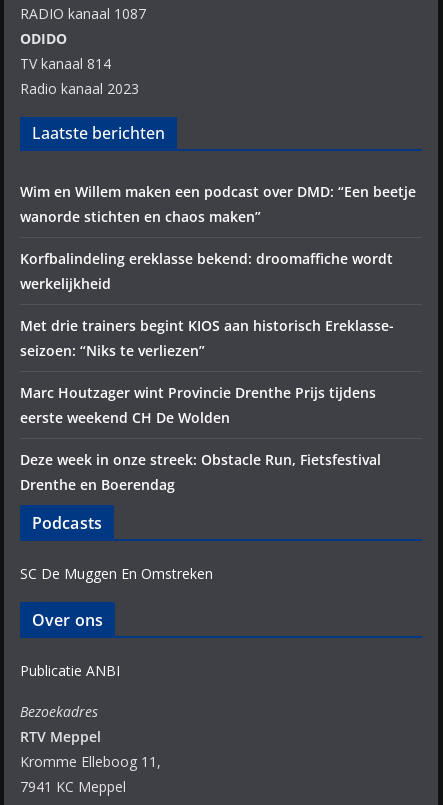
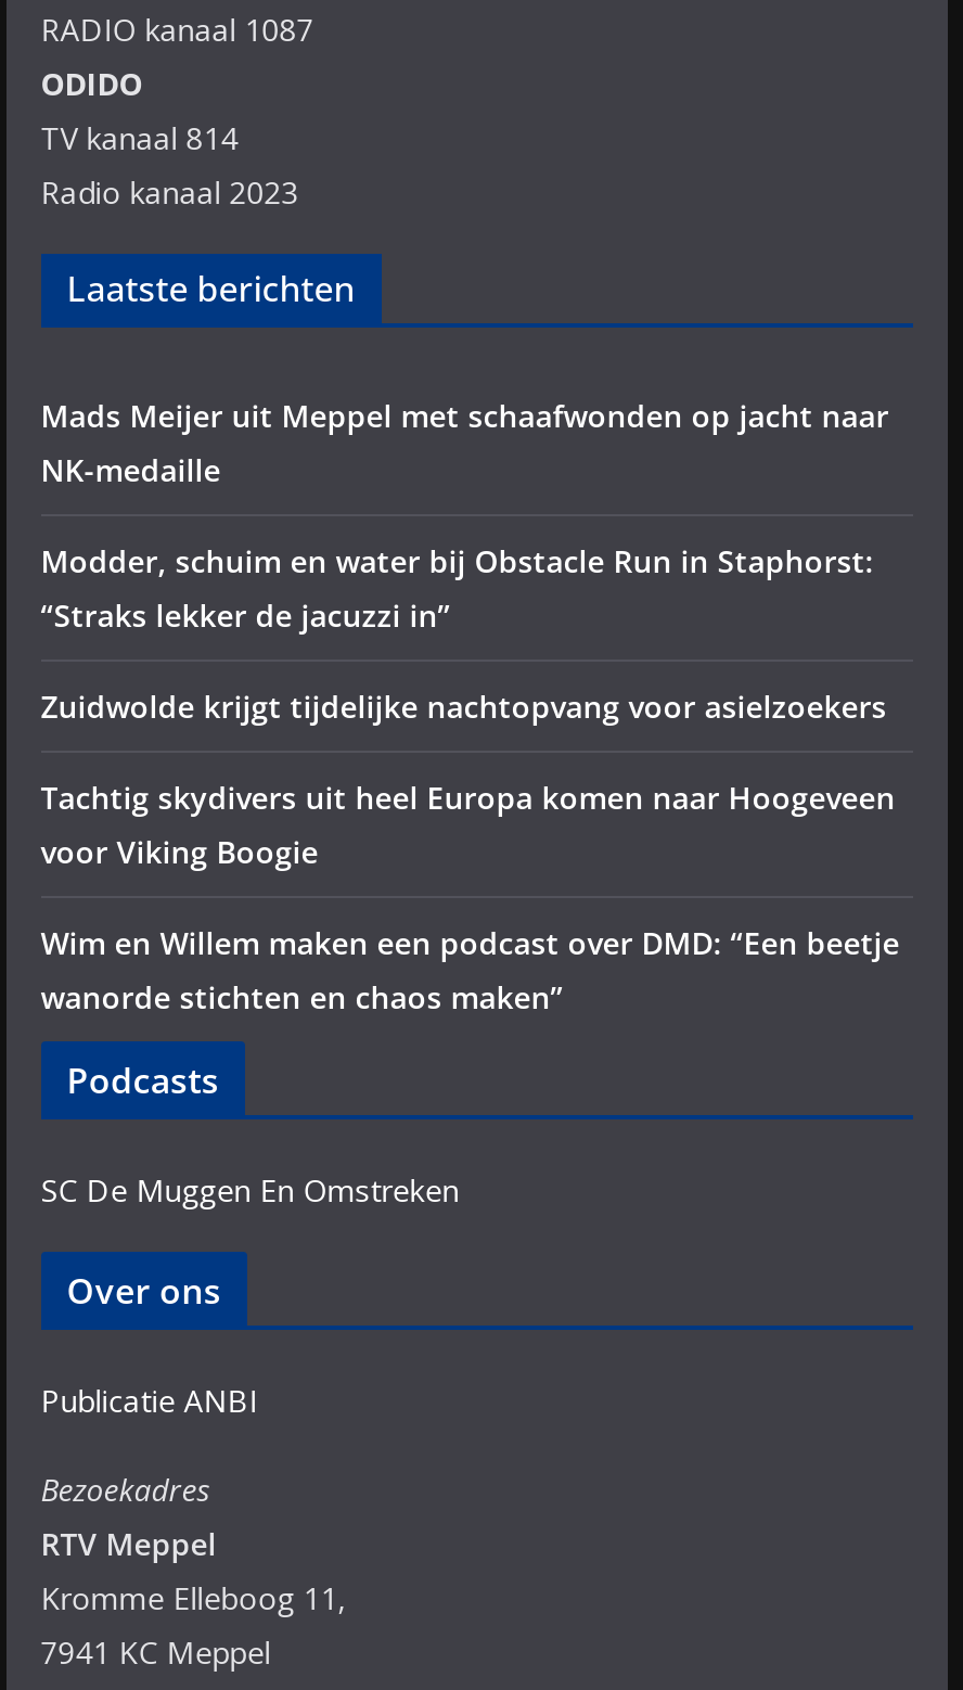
+ Mads Meijer uit Meppel met schaafwonden op jacht naar
+ NK-medaille
+ Modder, schuim en water bij Obstacle Run in Staphorst:
+ “Straks lekker de jacuzzi in”
+ Zuidwolde krijgt tijdelijke nachtopvang voor asielzoekers
+ Tachtig skydivers uit heel Europa komen naar Hoogeveen
+ voor Viking Boogie

moved down: Wim en Willem maken een podcast over DMD: “Een beetje | wanorde stichten en chaos maken”

- Korfbalindeling ereklasse bekend: droomaffiche wordt
- werkelijkheid
- Met drie trainers begint KIOS aan historisch Ereklasse-
- seizoen: “Niks te verliezen”
- Marc Houtzager wint Provincie Drenthe Prijs tijdens
- eerste weekend CH De Wolden
- Deze week in onze streek: Obstacle Run, Fietsfestival
- Drenthe en Boerendag
